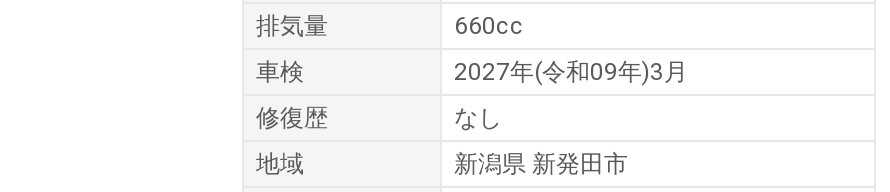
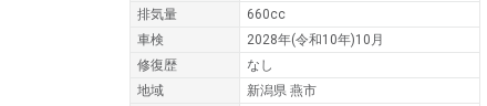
- 2027年(令和09年)3月
+ 2028年(令和10年)10月

- 新潟県 新発田市
+ 新潟県 燕市
